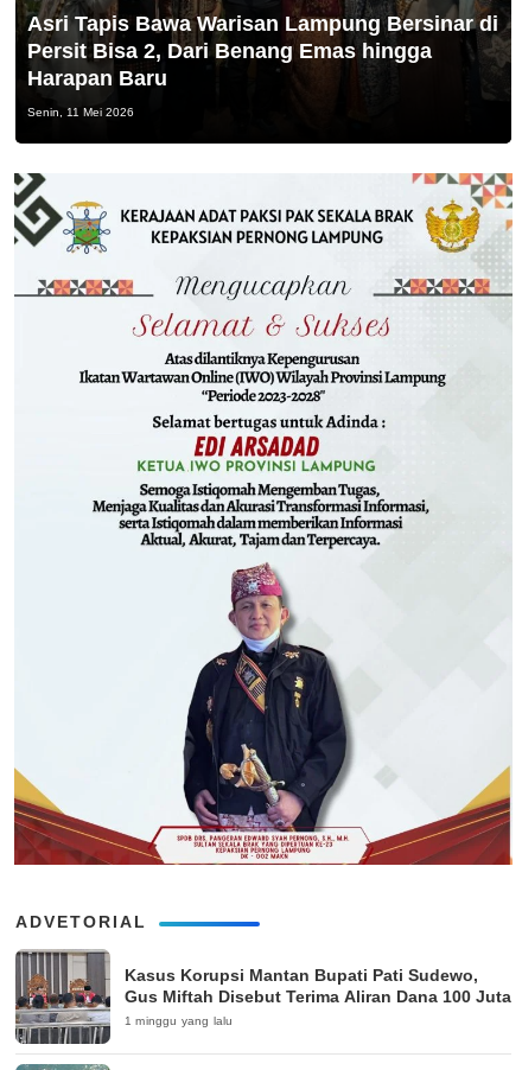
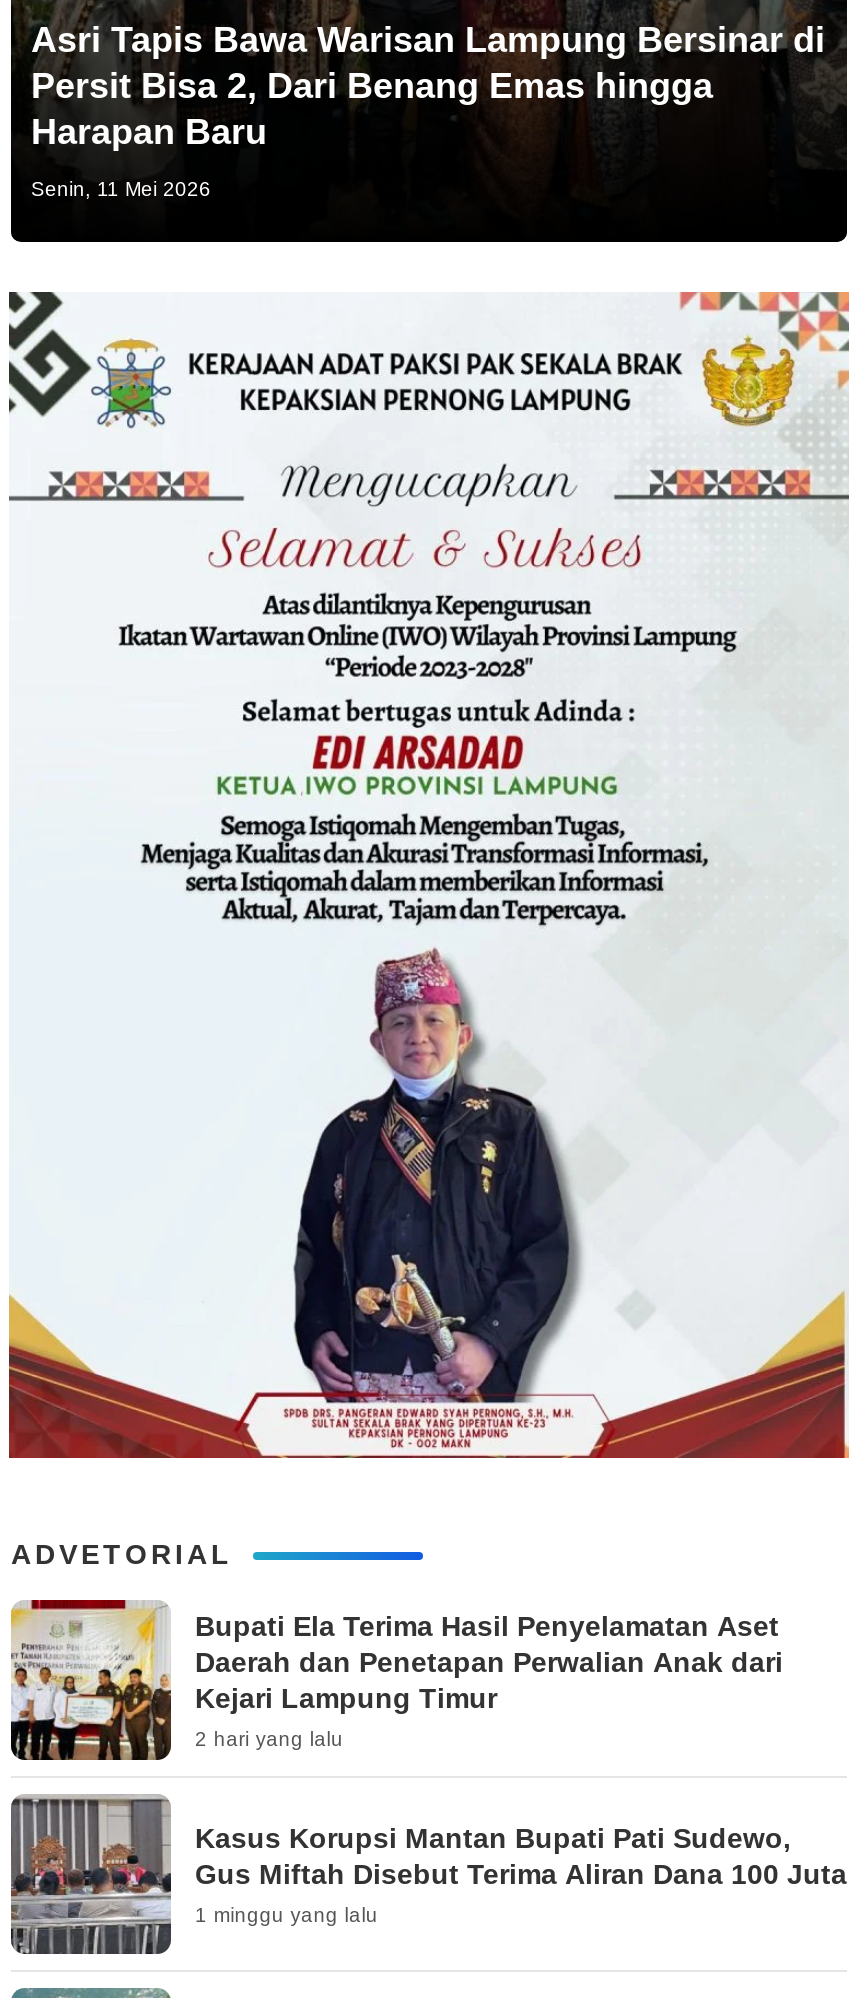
+ [image]
+ Bupati Ela Terima Hasil Penyelamatan Aset
+ Daerah dan Penetapan Perwalian Anak dari
+ Kejari Lampung Timur
+ 2 hari yang lalu
